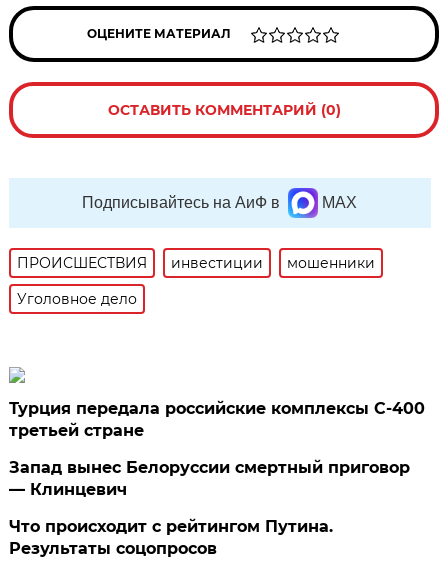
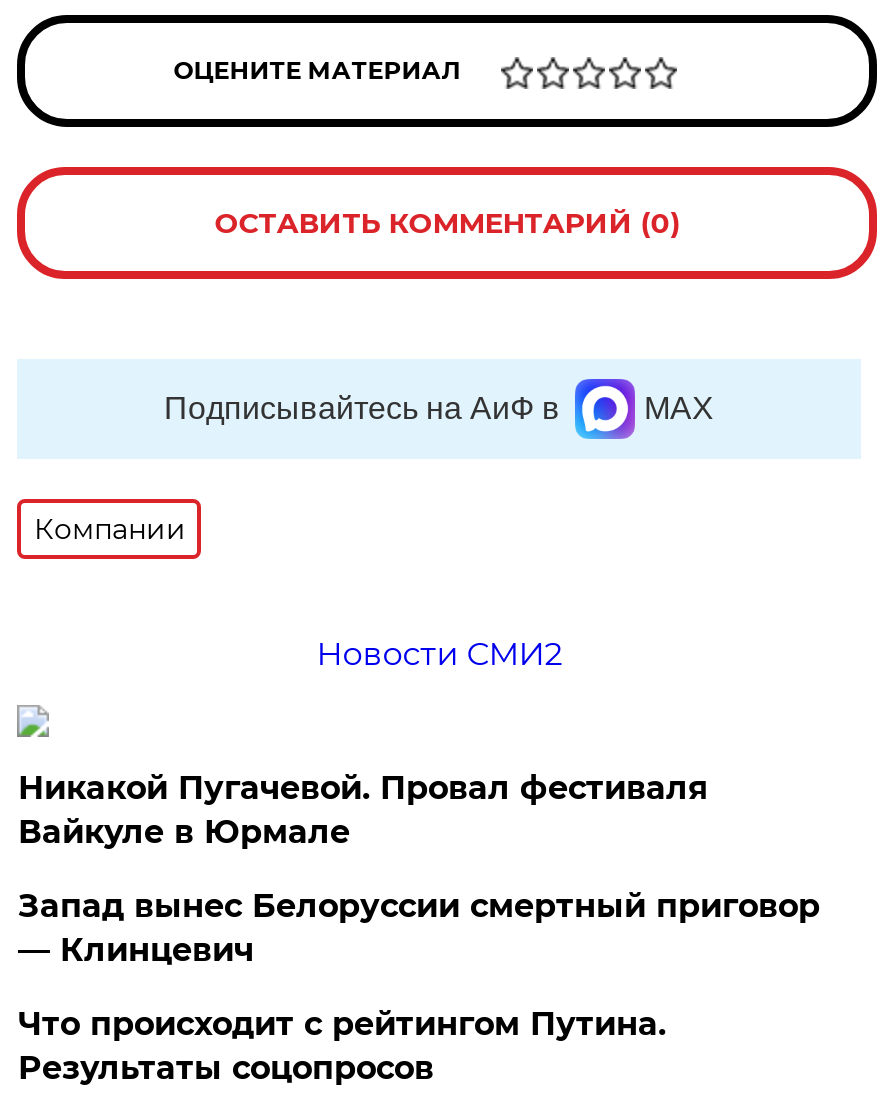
- ПРОИСШЕСТВИЯ
- инвестиции
- мошенники
+ Компании

- Уголовное дело
+ Новости СМИ2

- Турция передала российские комплексы С-400
- третьей стране
+ Никакой Пугачевой. Провал фестиваля
+ Вайкуле в Юрмале
